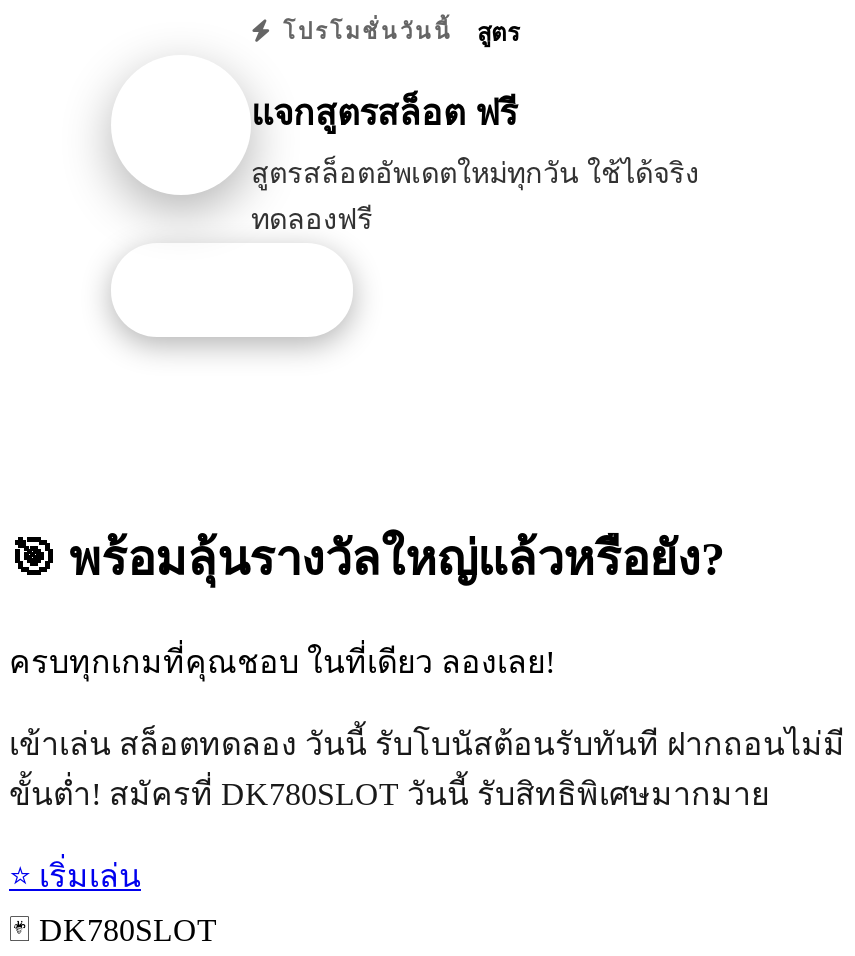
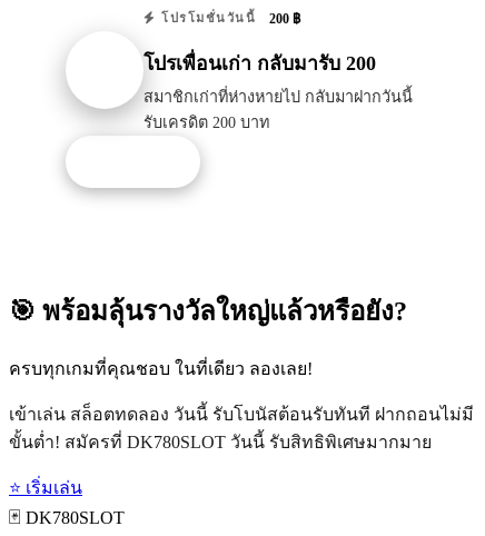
- สูตร
+ 200 ฿

- แจกสูตรสล็อต ฟรี
+ โปรเพื่อนเก่า กลับมารับ 200

- สูตรสล็อตอัพเดตใหม่ทุกวัน ใช้ได้จริง
- ทดลองฟรี
+ สมาชิกเก่าที่ห่างหายไป กลับมาฝากวันนี้
+ รับเครดิต 200 บาท
